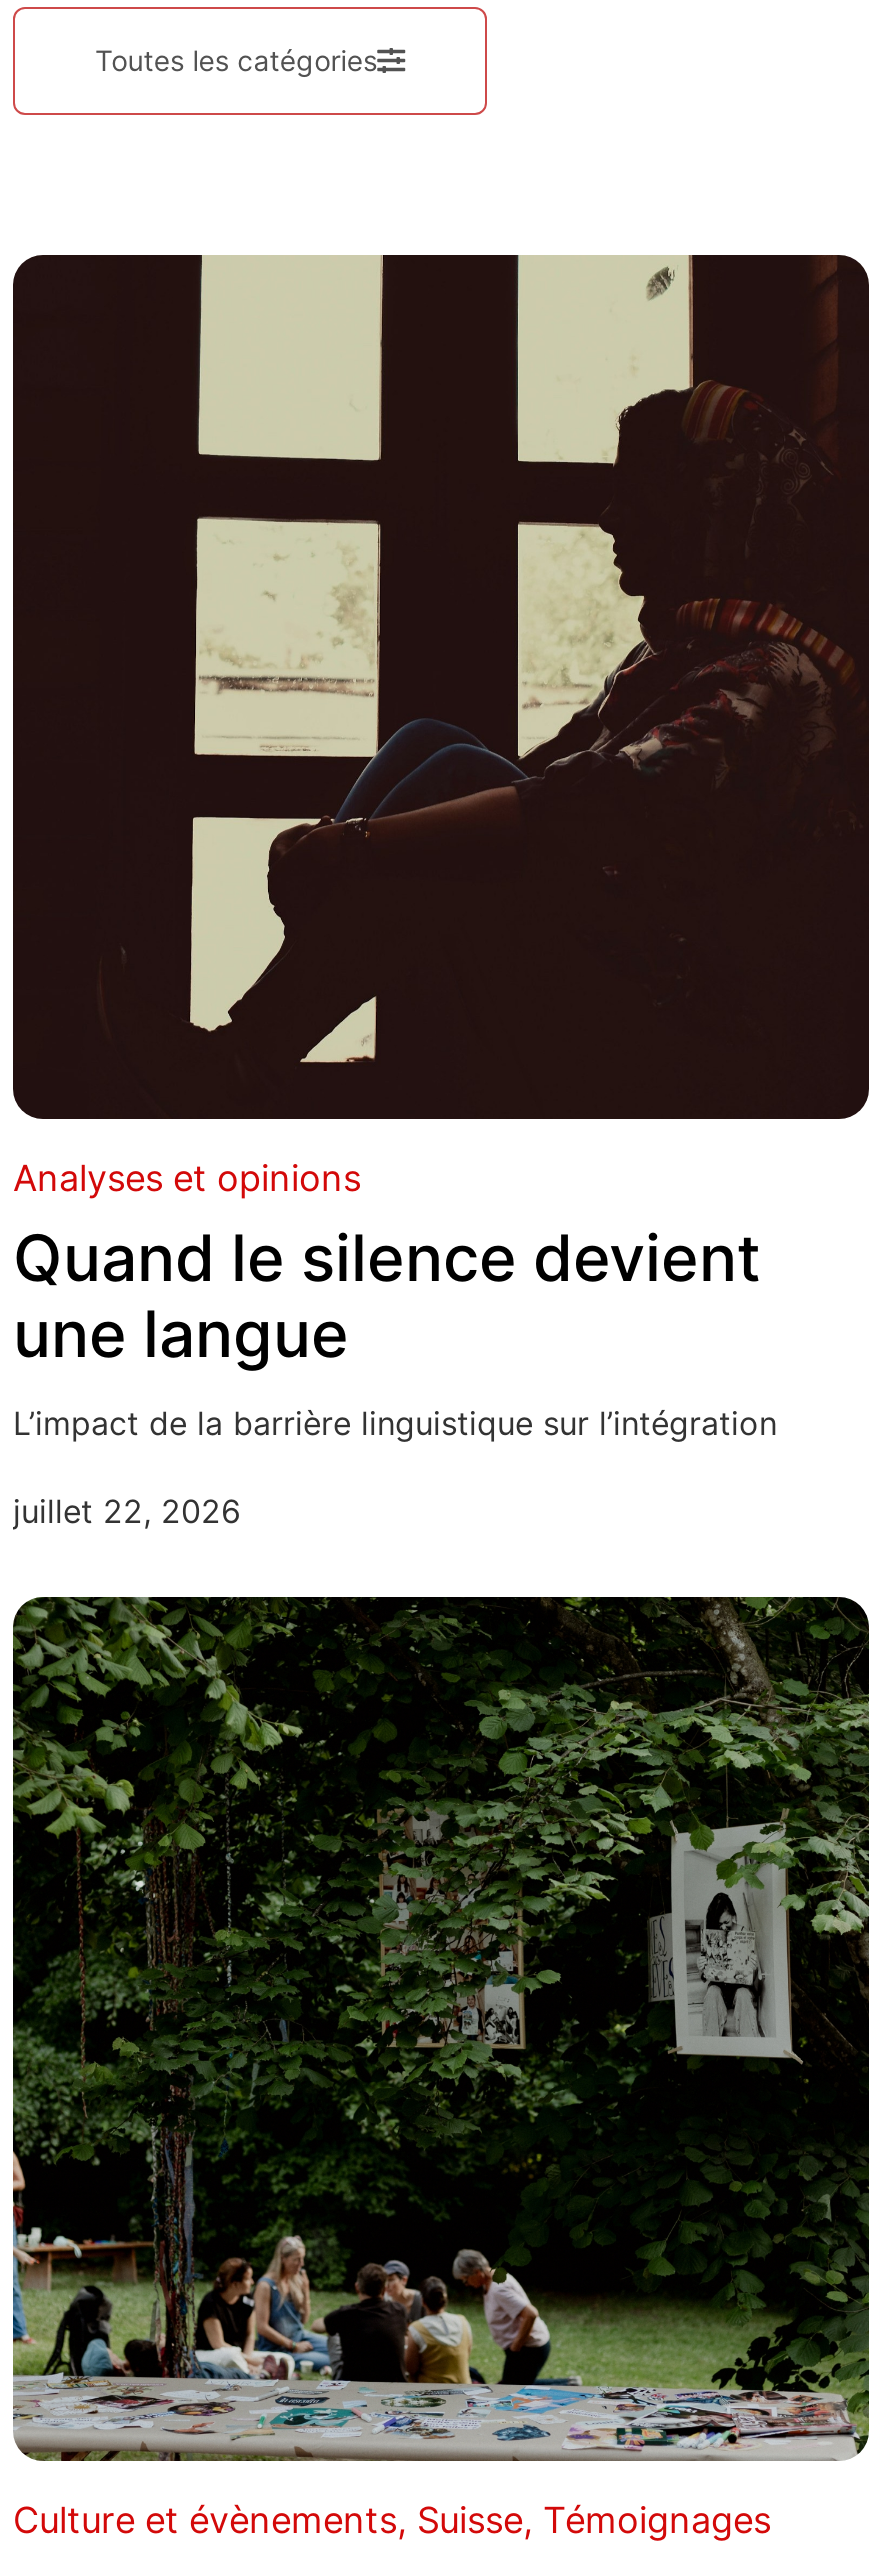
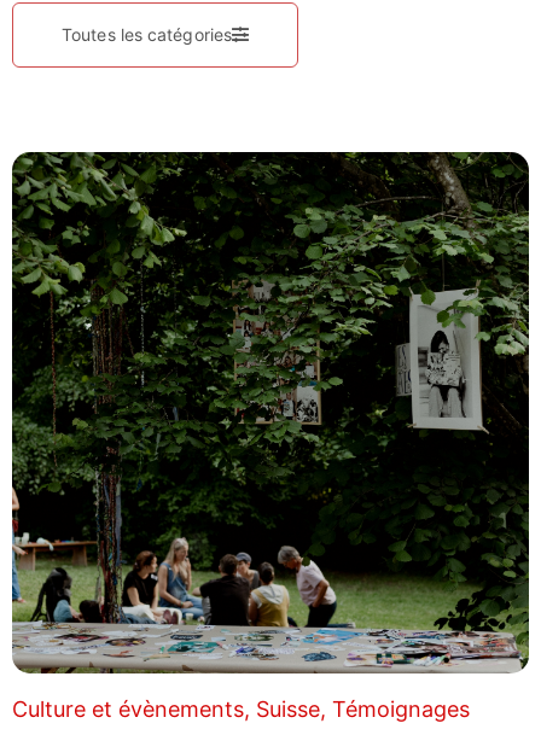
- [image]
- Analyses et opinions
- Quand le silence devient
- une langue
- L’impact de la barrière linguistique sur l’intégration
- juillet 22, 2026
